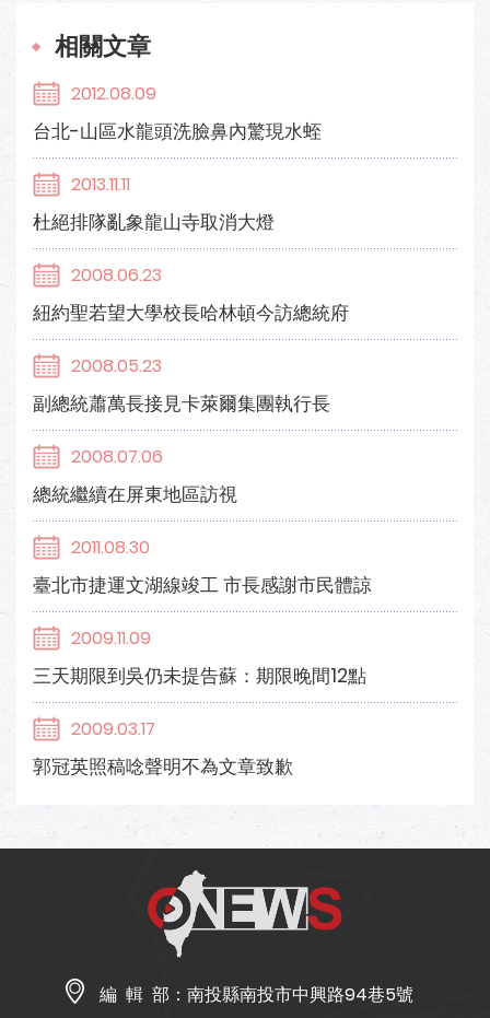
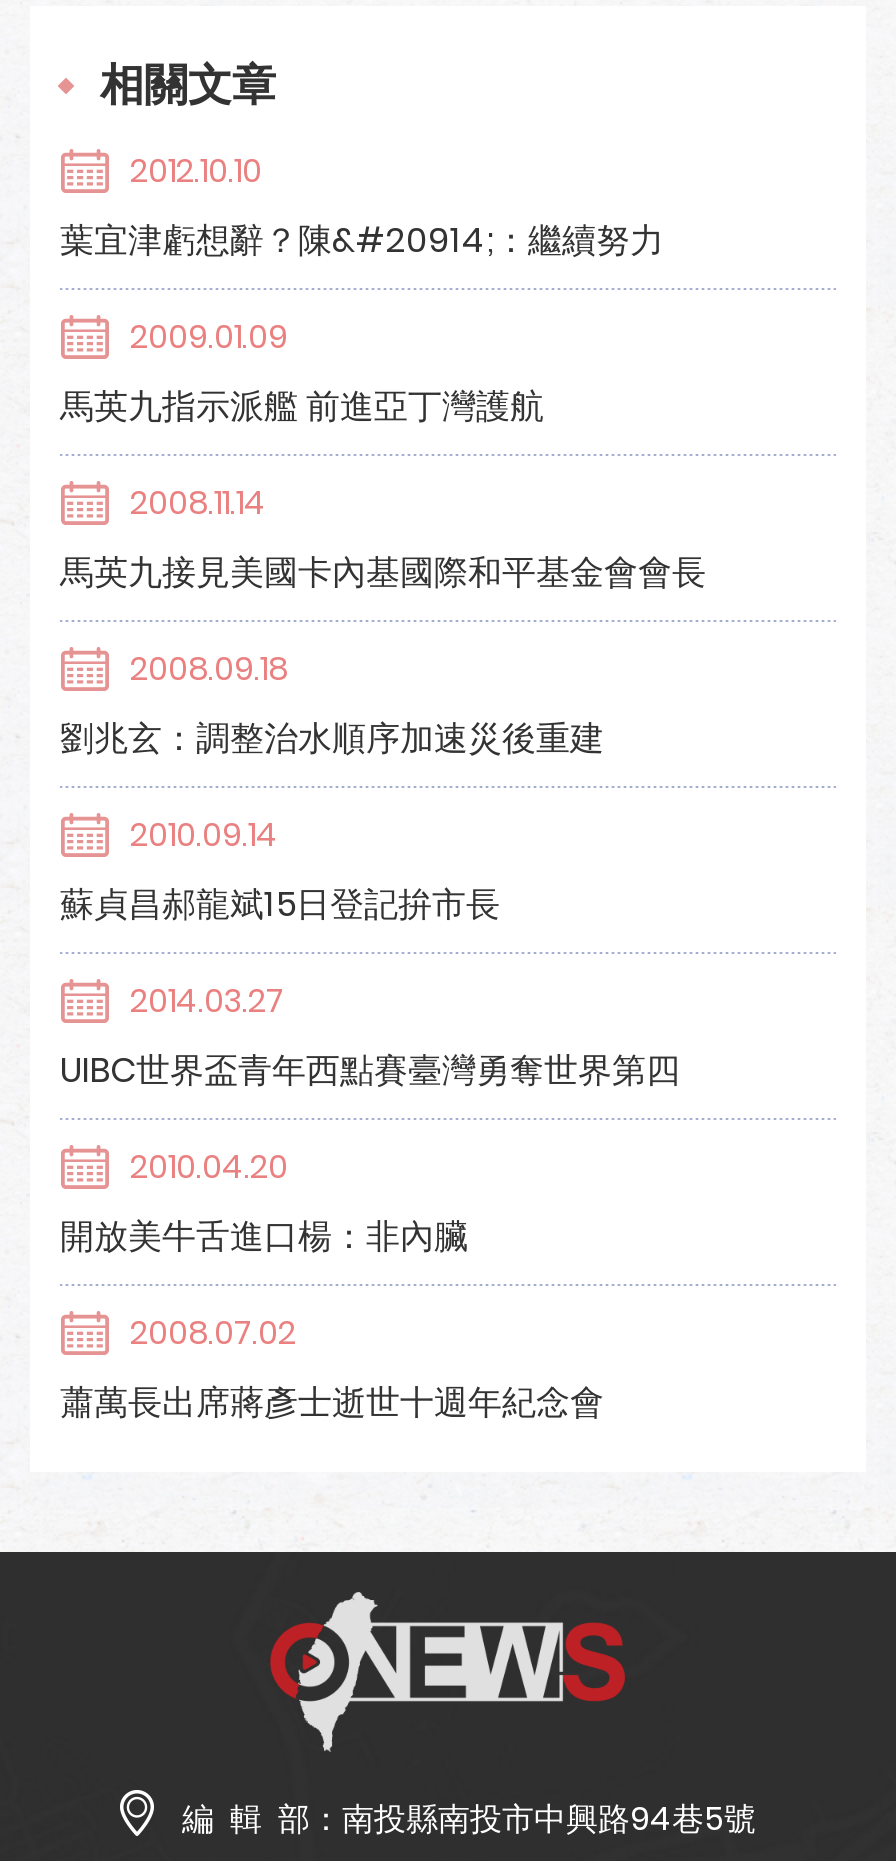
- 2012.08.09
+ 2012.10.10

- 台北-山區水龍頭洗臉鼻內驚現水蛭
+ 葉宜津虧想辭？陳&#20914;：繼續努力

- 2013.11.11
+ 2009.01.09

- 杜絕排隊亂象龍山寺取消大燈
+ 馬英九指示派艦 前進亞丁灣護航

- 2008.06.23
+ 2008.11.14

- 紐約聖若望大學校長哈林頓今訪總統府
+ 馬英九接見美國卡內基國際和平基金會會長

- 2008.05.23
+ 2008.09.18

- 副總統蕭萬長接見卡萊爾集團執行長
+ 劉兆玄：調整治水順序加速災後重建

- 2008.07.06
+ 2010.09.14

- 總統繼續在屏東地區訪視
+ 蘇貞昌郝龍斌15日登記拚市長

- 2011.08.30
+ 2014.03.27

- 臺北市捷運文湖線竣工 市長感謝市民體諒
+ UIBC世界盃青年西點賽臺灣勇奪世界第四

- 2009.11.09
+ 2010.04.20

- 三天期限到吳仍未提告蘇：期限晚間12點
+ 開放美牛舌進口楊：非內臟

- 2009.03.17
+ 2008.07.02

- 郭冠英照稿唸聲明不為文章致歉
+ 蕭萬長出席蔣彥士逝世十週年紀念會
